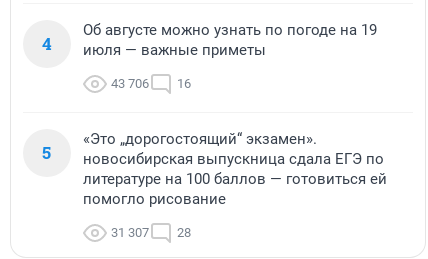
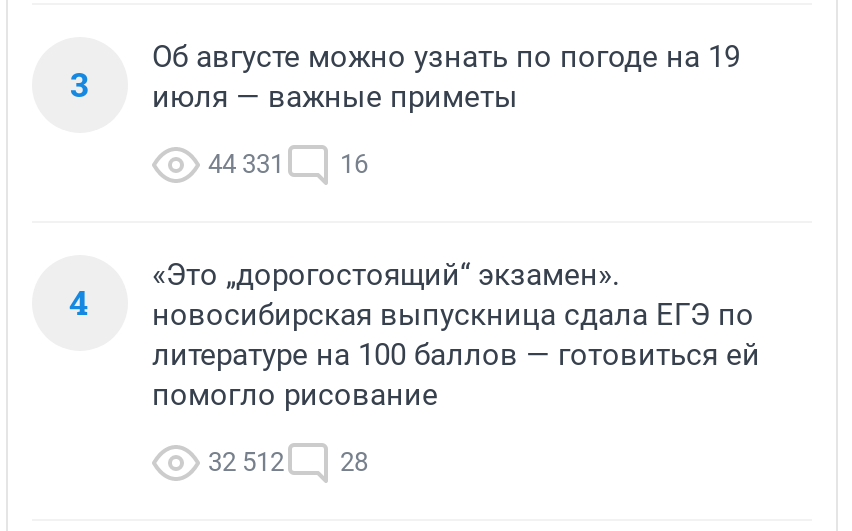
- 4 июля — важные приметы
+ 3 июля — важные приметы

- 43 706 16
+ 44 331 16

- 5 новосибирская выпускница сдала ЕГЭ по
+ 4 новосибирская выпускница сдала ЕГЭ по

- 31 307 28
+ 32 512 28
